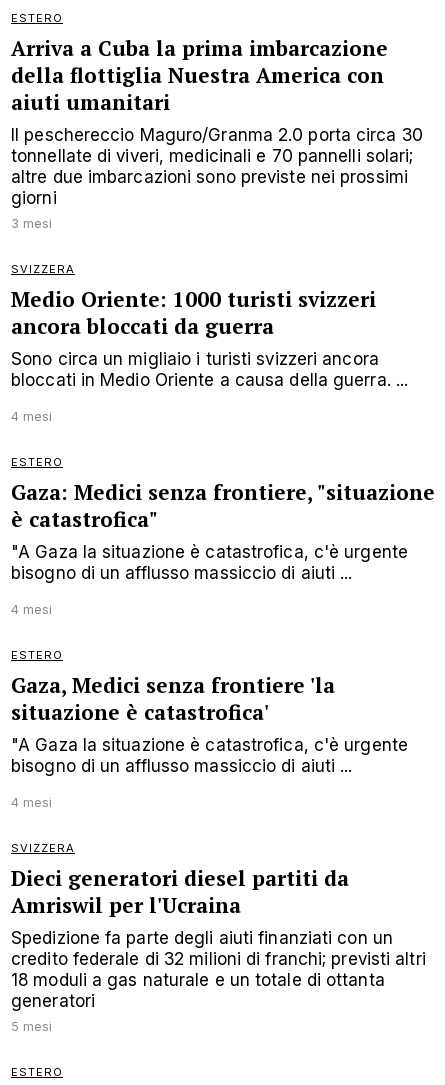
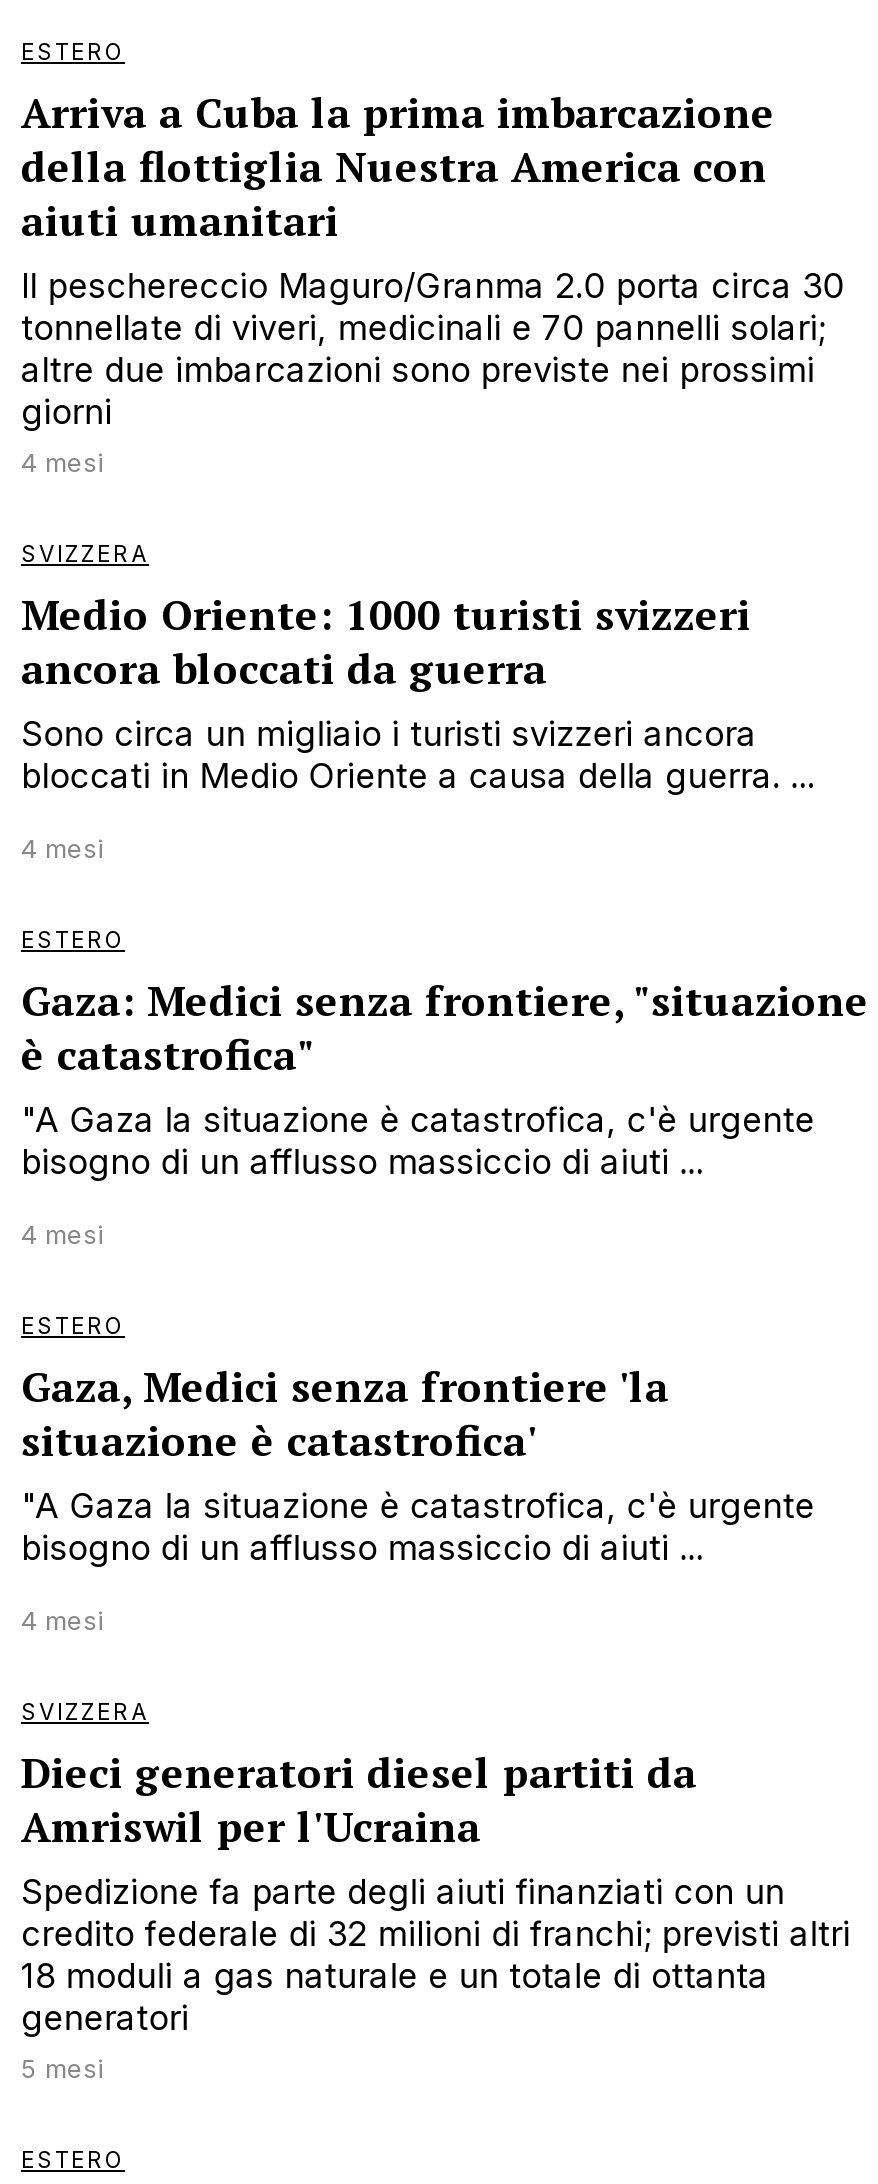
- 3 mesi
+ 4 mesi
